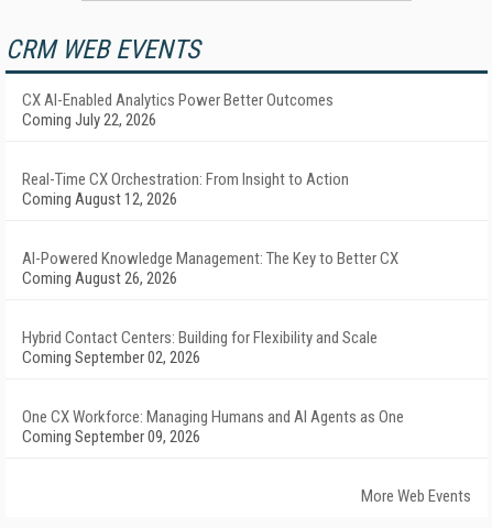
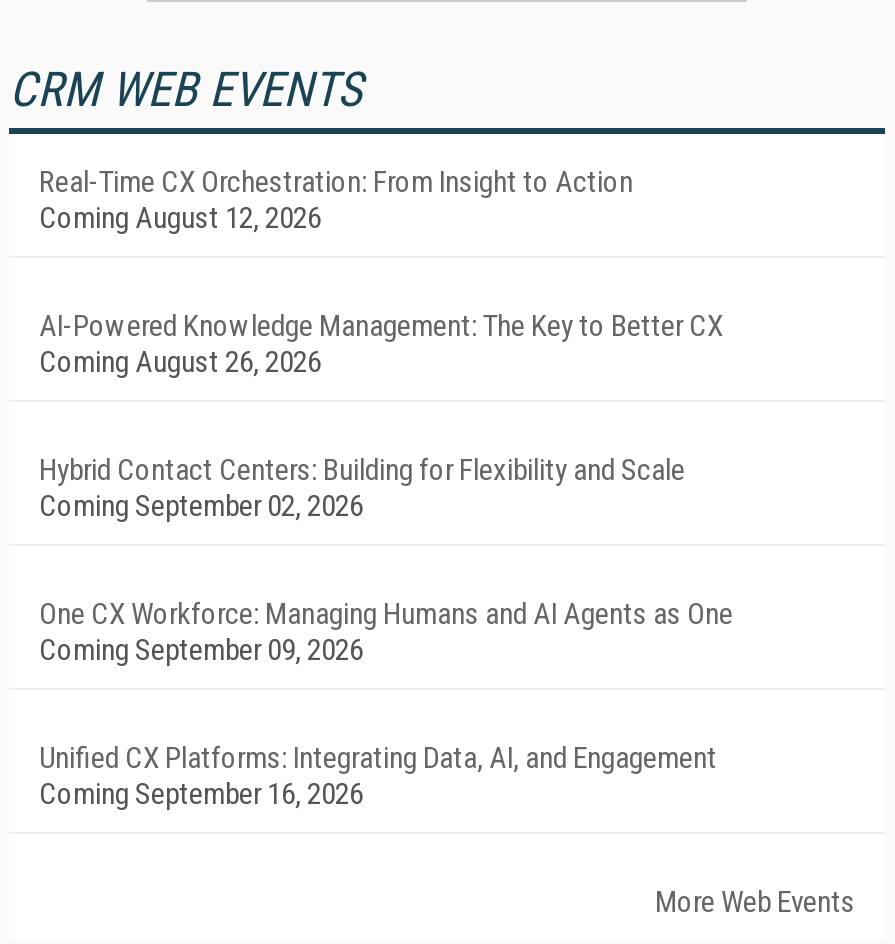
- CX AI-Enabled Analytics Power Better Outcomes
- Coming July 22, 2026

moved up: Real-Time CX Orchestration: From Insight to Action | Coming August 12, 2026 | AI-Powered Knowledge Management: The Key to Better CX | Coming August 26, 2026 | Hybrid Contact Centers: Building for Flexibility and Scale | Coming September 02, 2026 | One CX Workforce: Managing Humans and AI Agents as One | Coming September 09, 2026

+ Unified CX Platforms: Integrating Data, AI, and Engagement
+ Coming September 16, 2026
